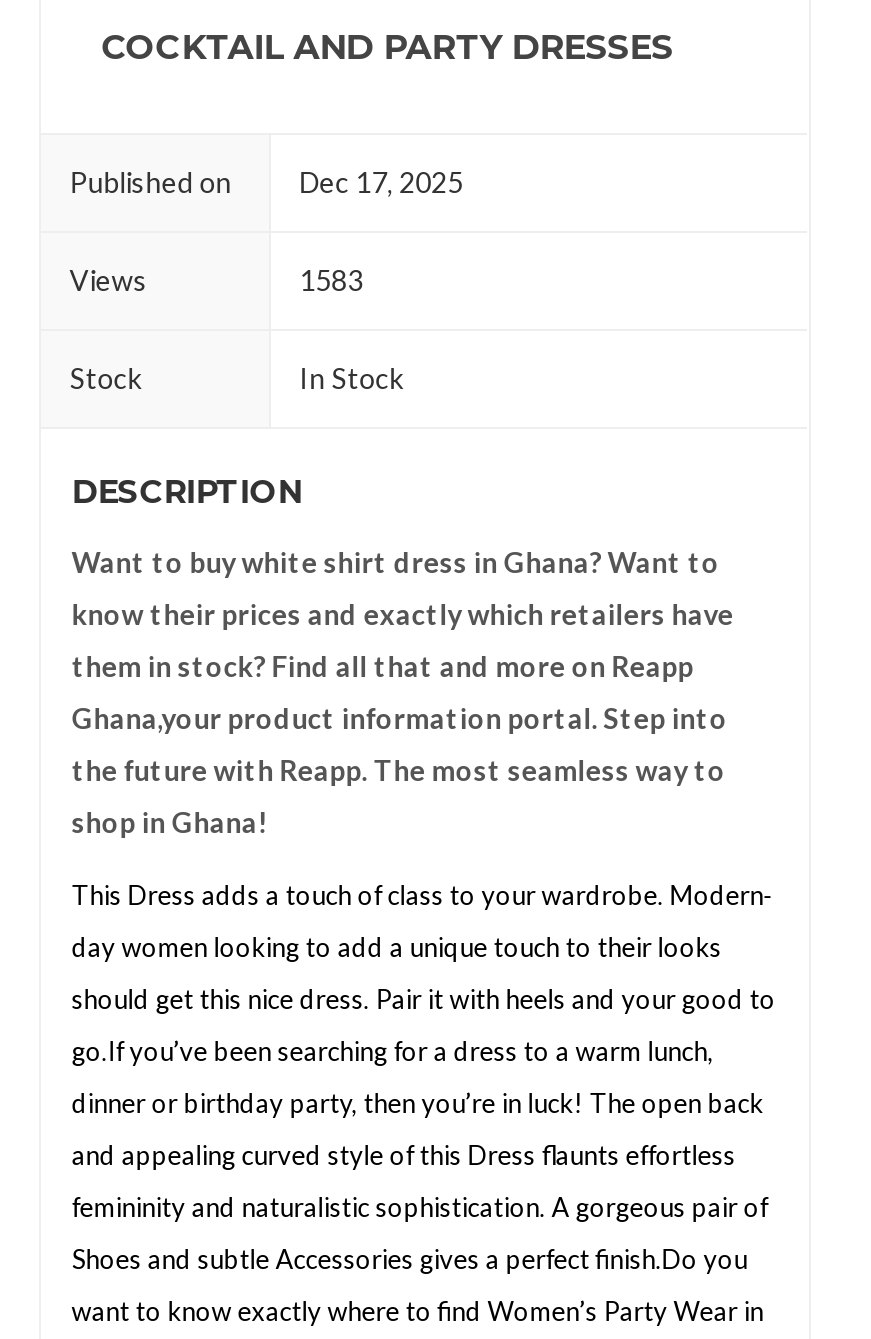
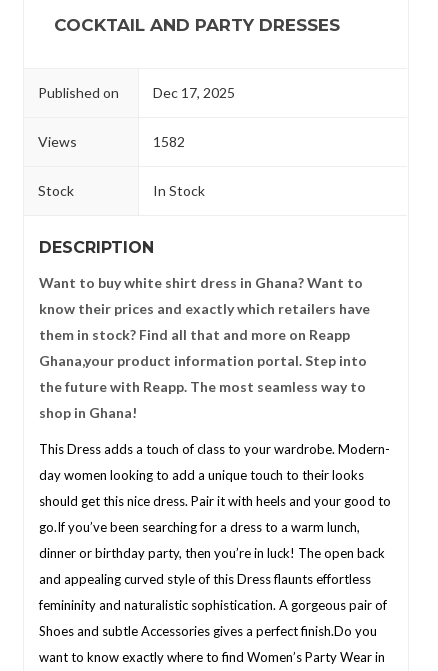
- 1583
+ 1582
